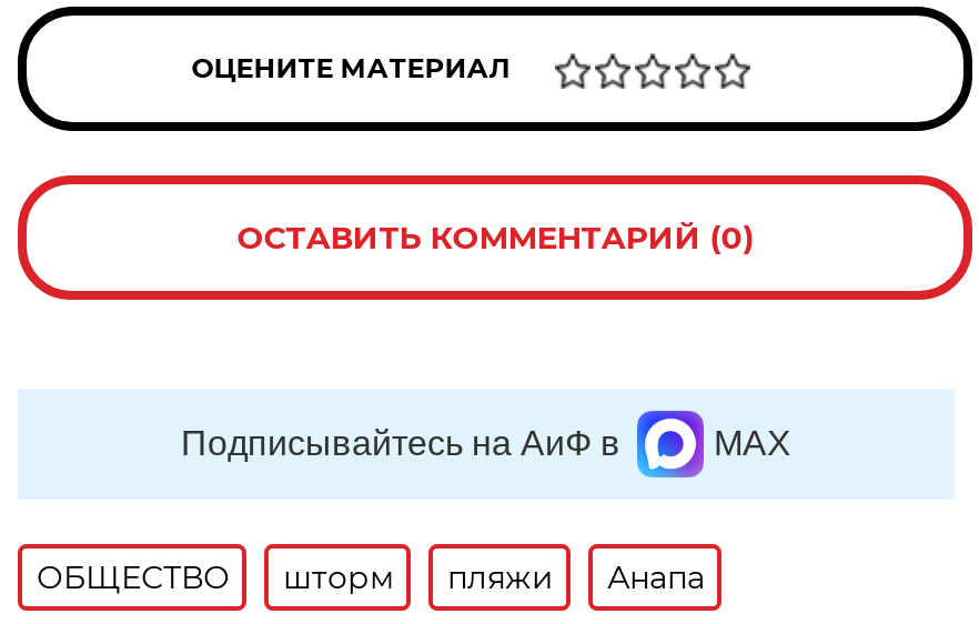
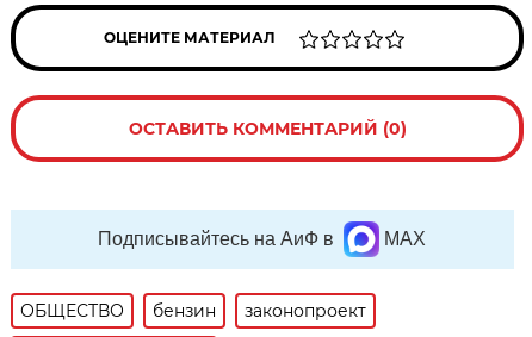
- шторм
- пляжи
- Анапа
+ бензин
+ законопроект
